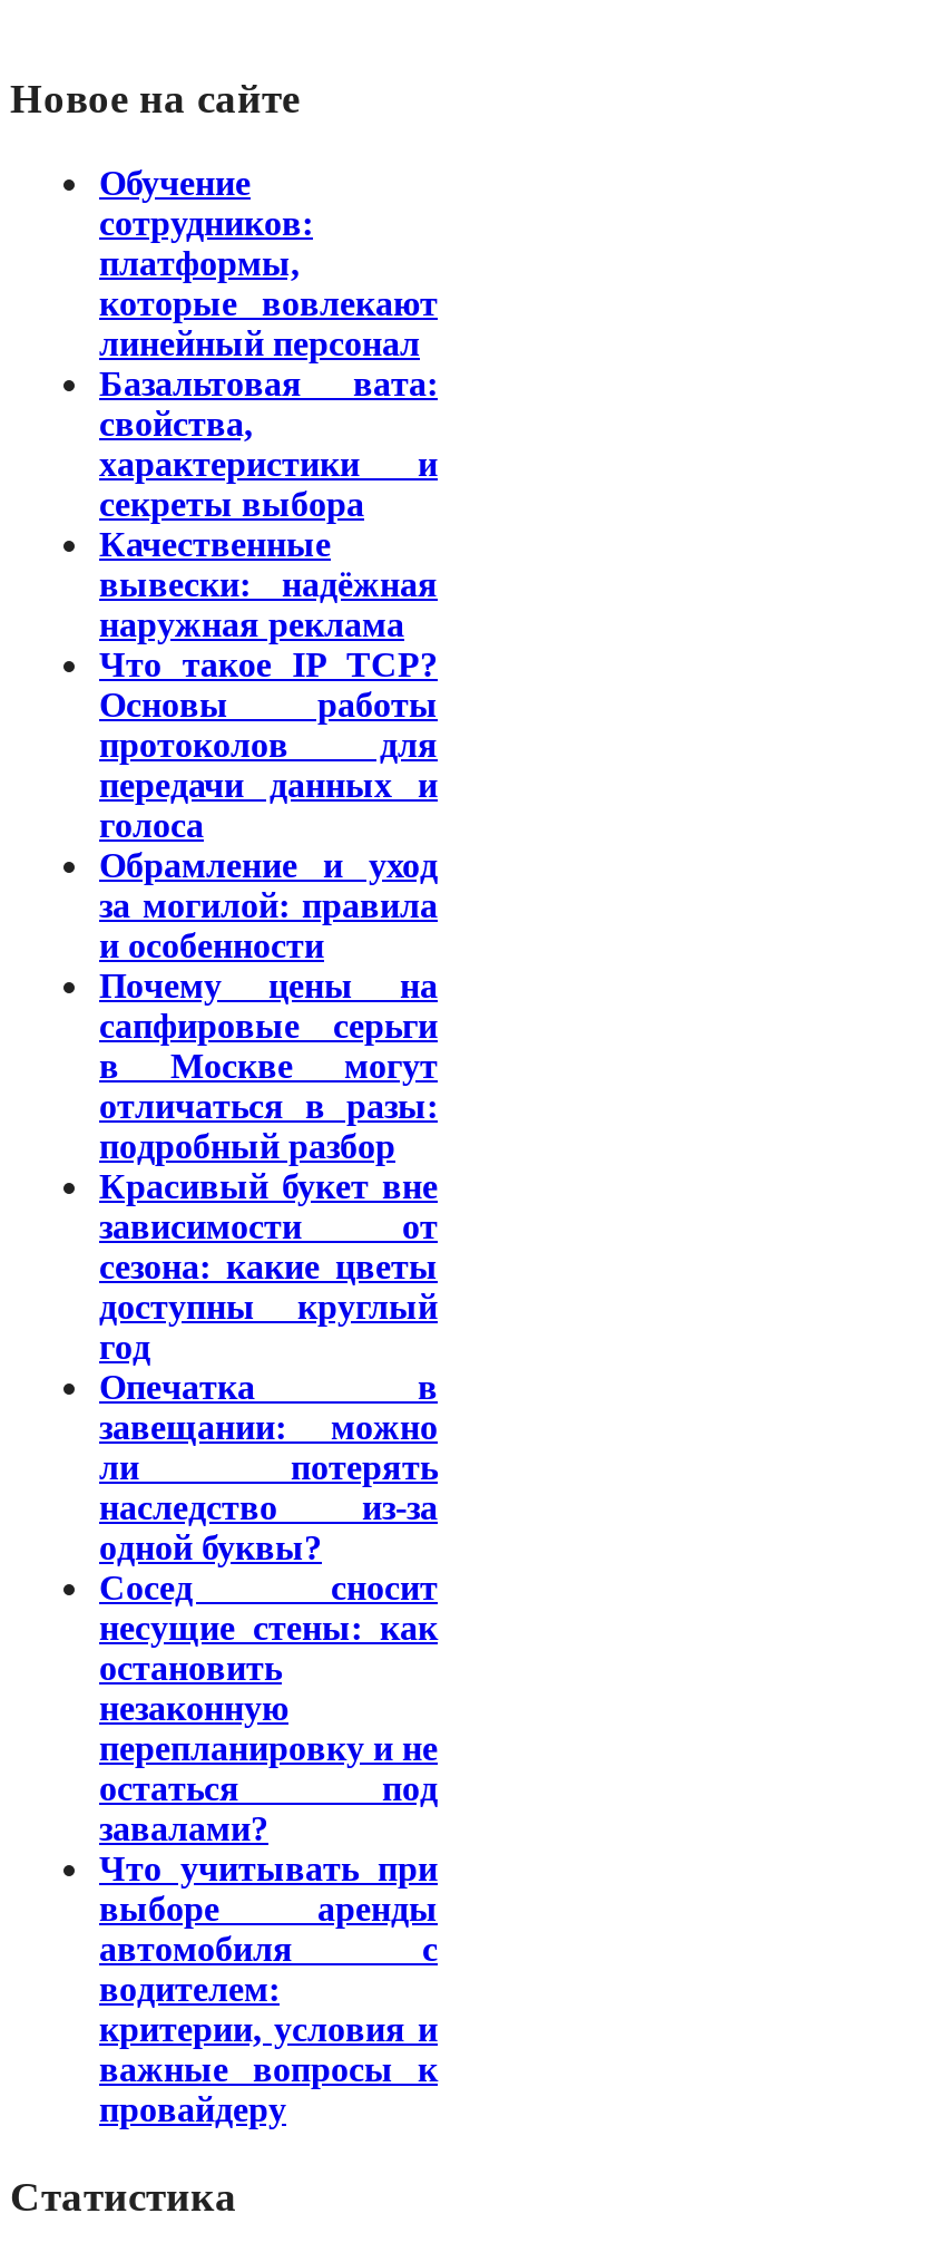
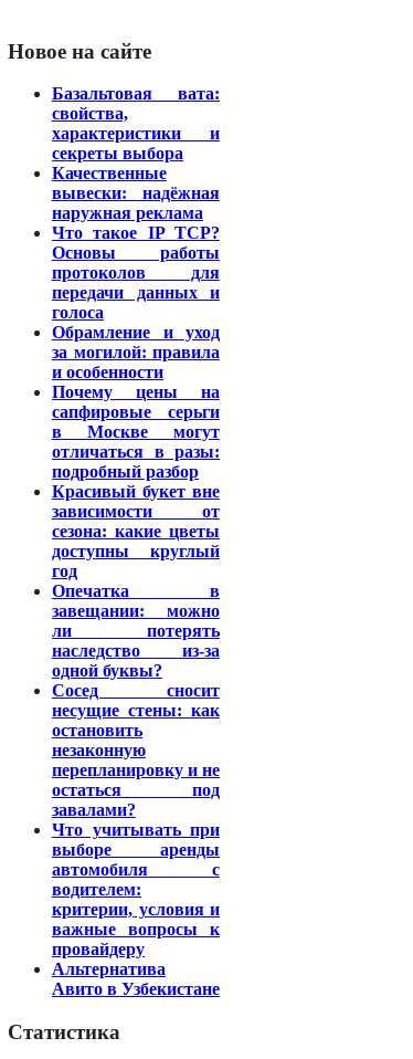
- Обучение
- сотрудников:
- платформы,
- которые вовлекают
- линейный персонал

moved up: Базальтовая вата: | свойства, | характеристики и | ... | важные вопросы к | провайдеру

+ Альтернатива
+ Авито в Узбекистане
